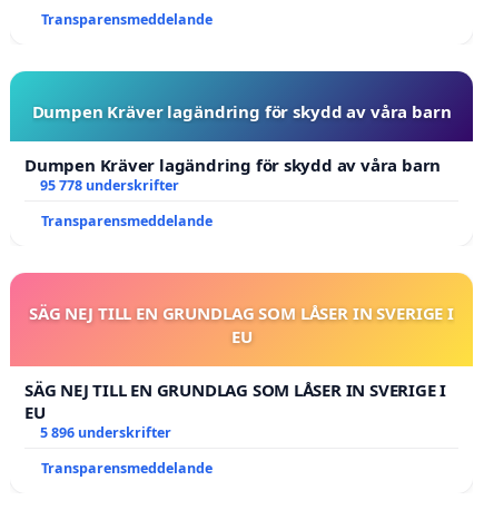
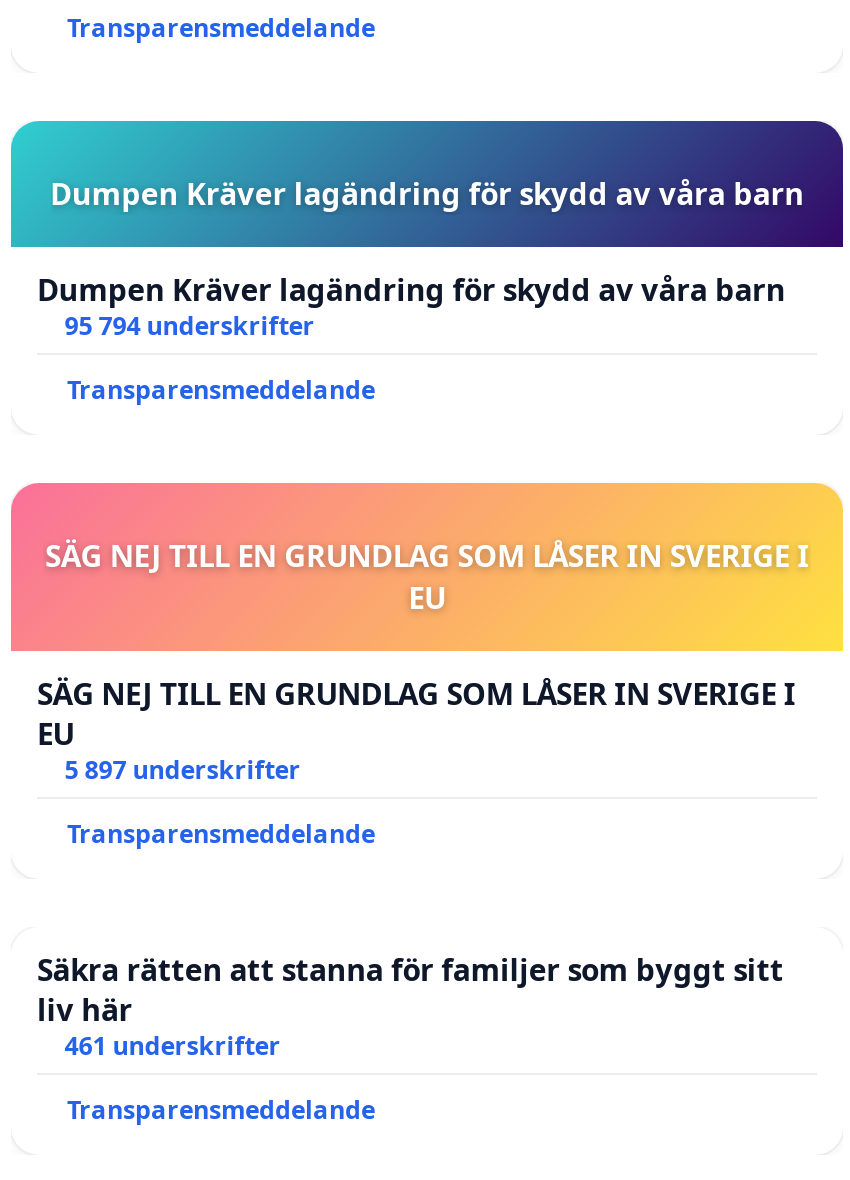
- 95 778 underskrifter
+ 95 794 underskrifter

- 5 896 underskrifter
+ 5 897 underskrifter
+ Transparensmeddelande
+ Säkra rätten att stanna för familjer som byggt sitt
+ liv här
+ 461 underskrifter
